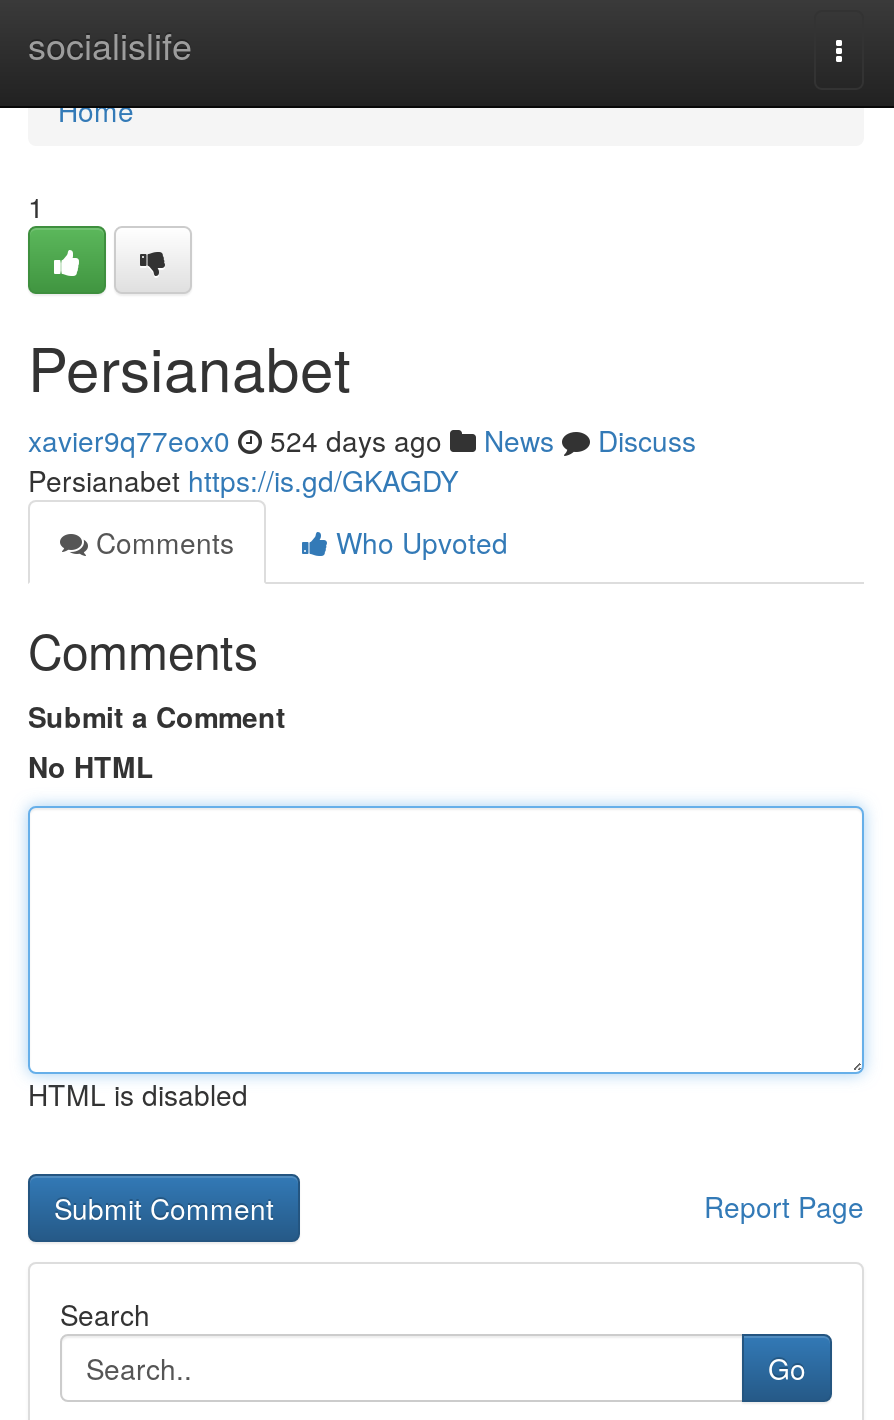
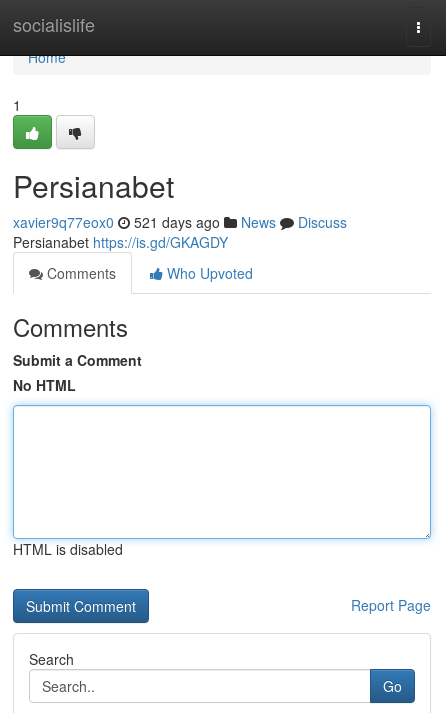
- xavier9q77eox0 524 days ago News Discuss
+ xavier9q77eox0 521 days ago News Discuss
